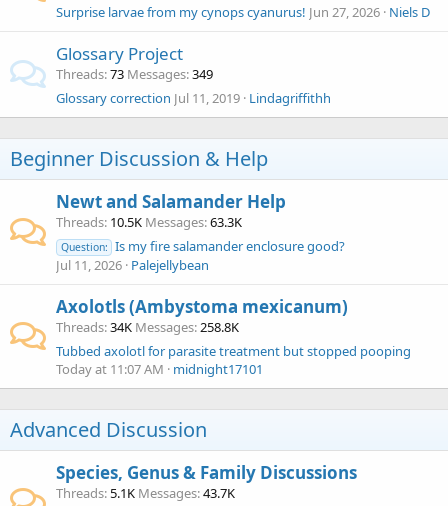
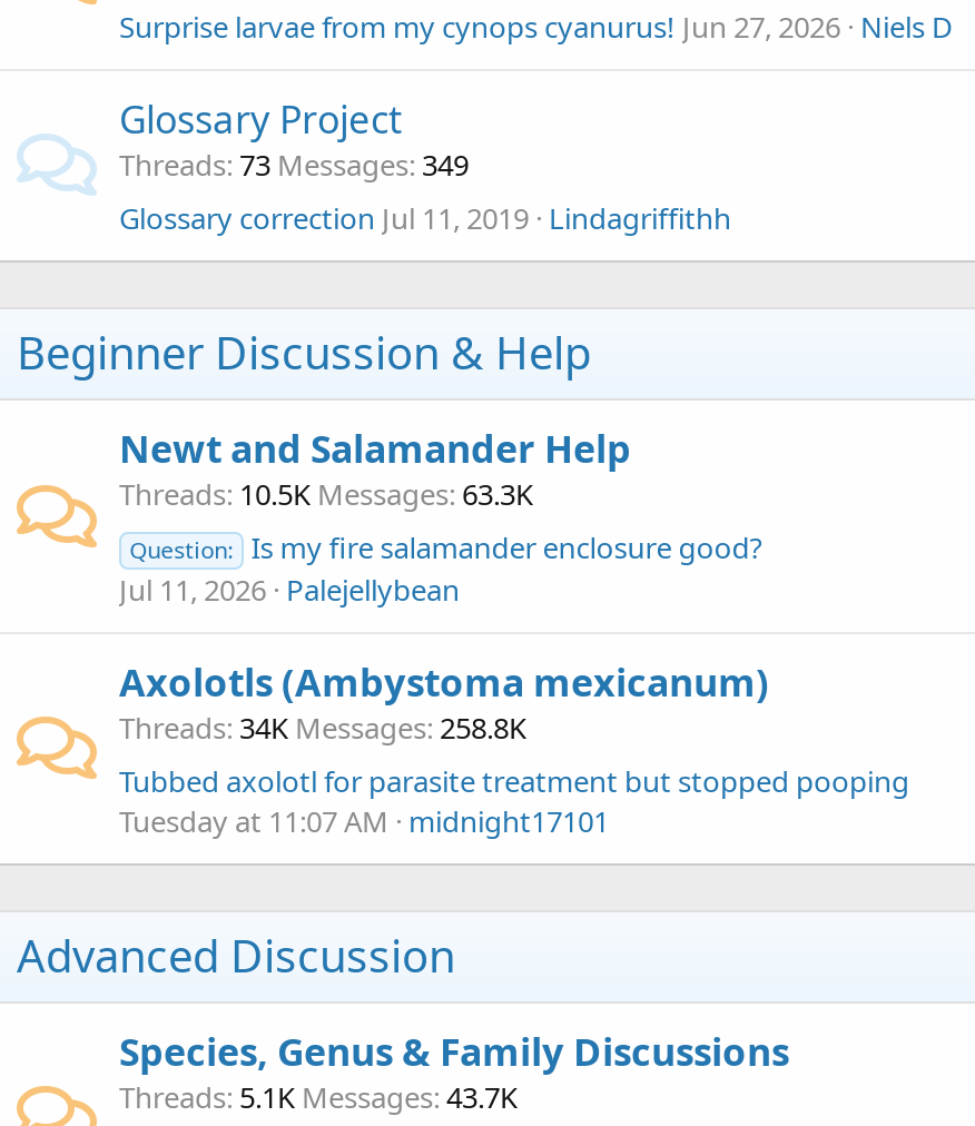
- Today at 11:07 AM midnight17101
+ Tuesday at 11:07 AM midnight17101
